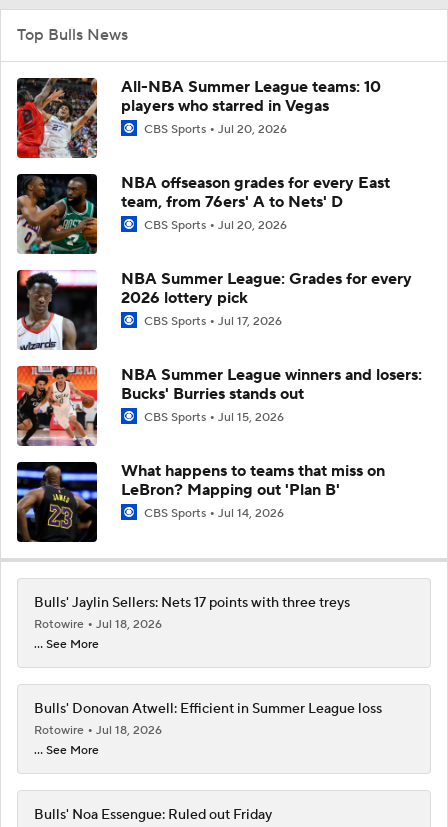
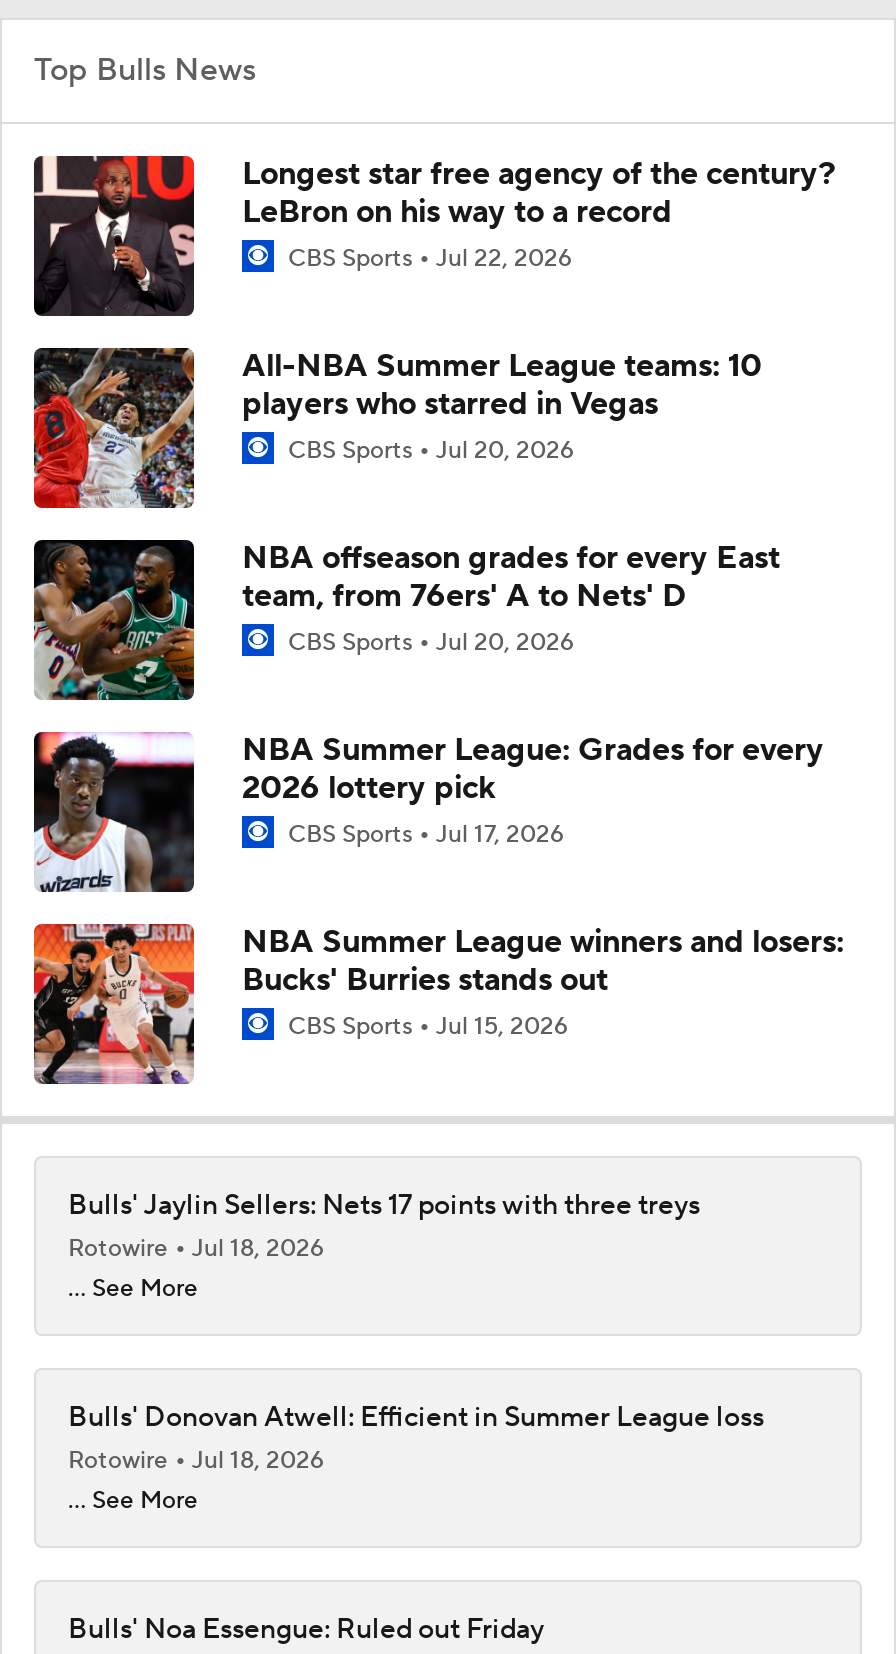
+ [image]
+ Longest star free agency of the century?
+ LeBron on his way to a record
+ CBS Sports Jul 22, 2026

moved down: [image] | All-NBA Summer League teams: 10 | players who starred in Vegas | ... | Bucks' Burries stands out | CBS Sports Jul 15, 2026

- [image]
- What happens to teams that miss on
- LeBron? Mapping out 'Plan B'
- CBS Sports Jul 14, 2026
